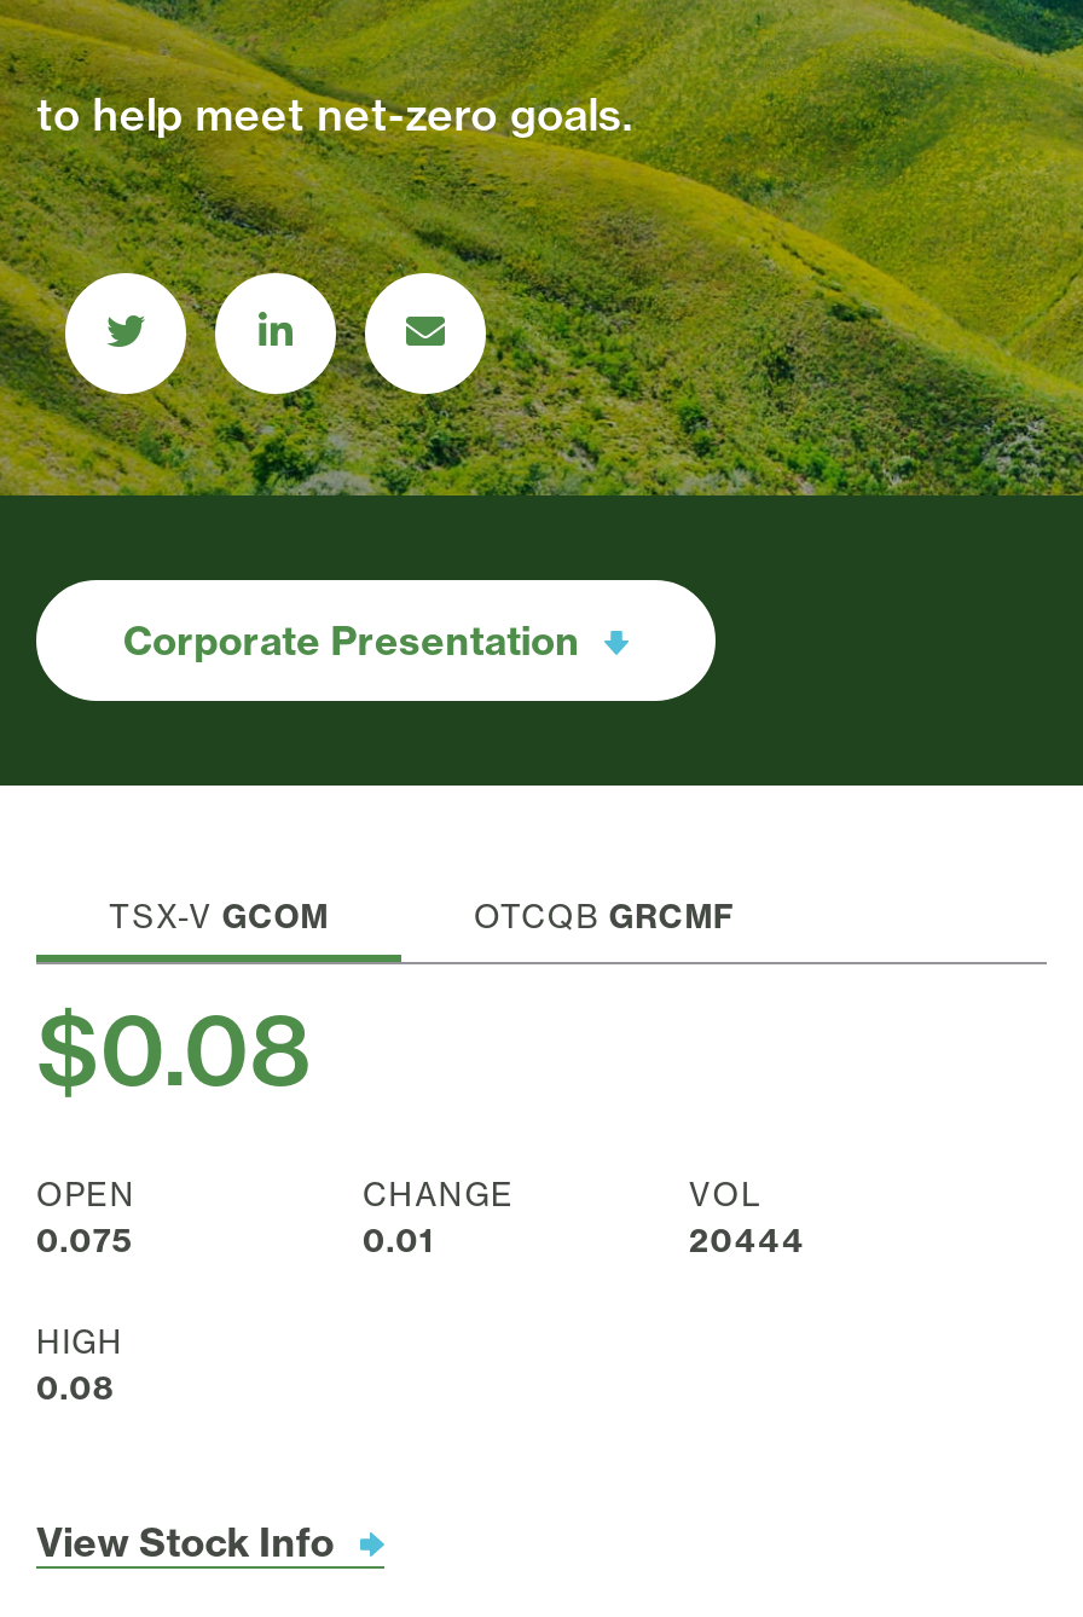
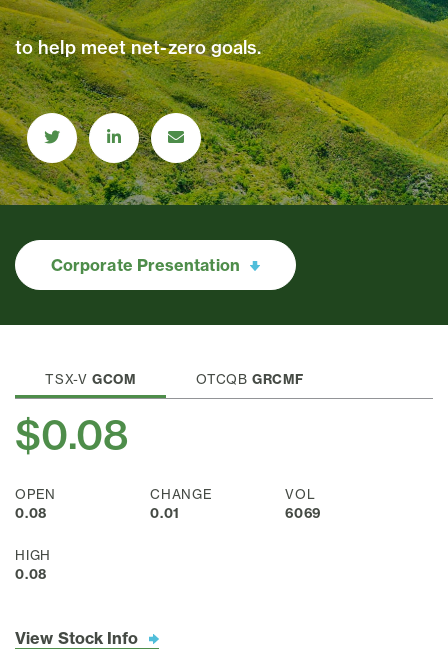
- 0.075
+ 0.08

- 20444
+ 6069
